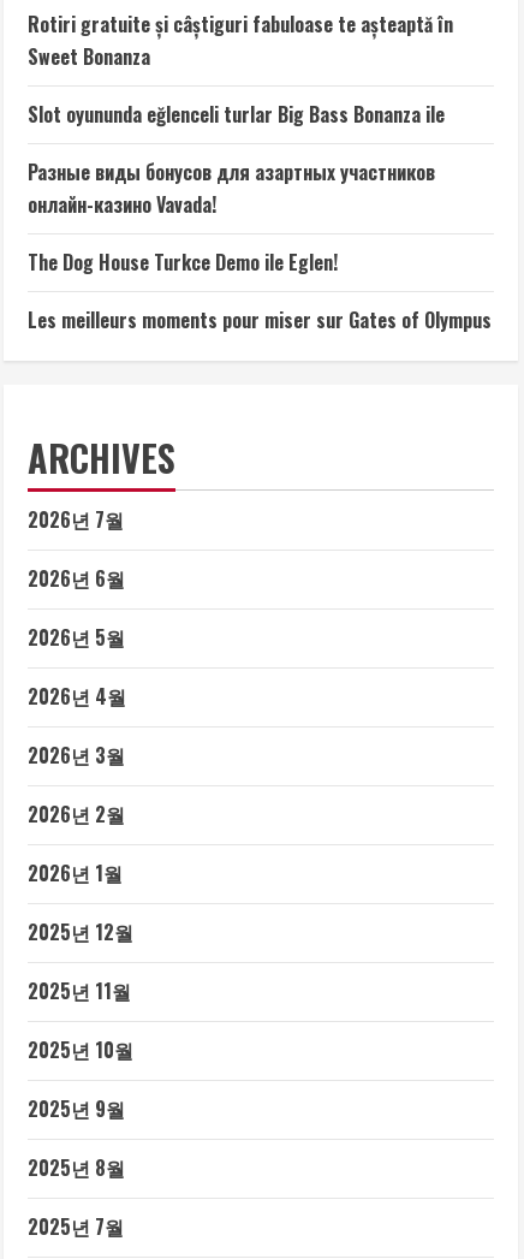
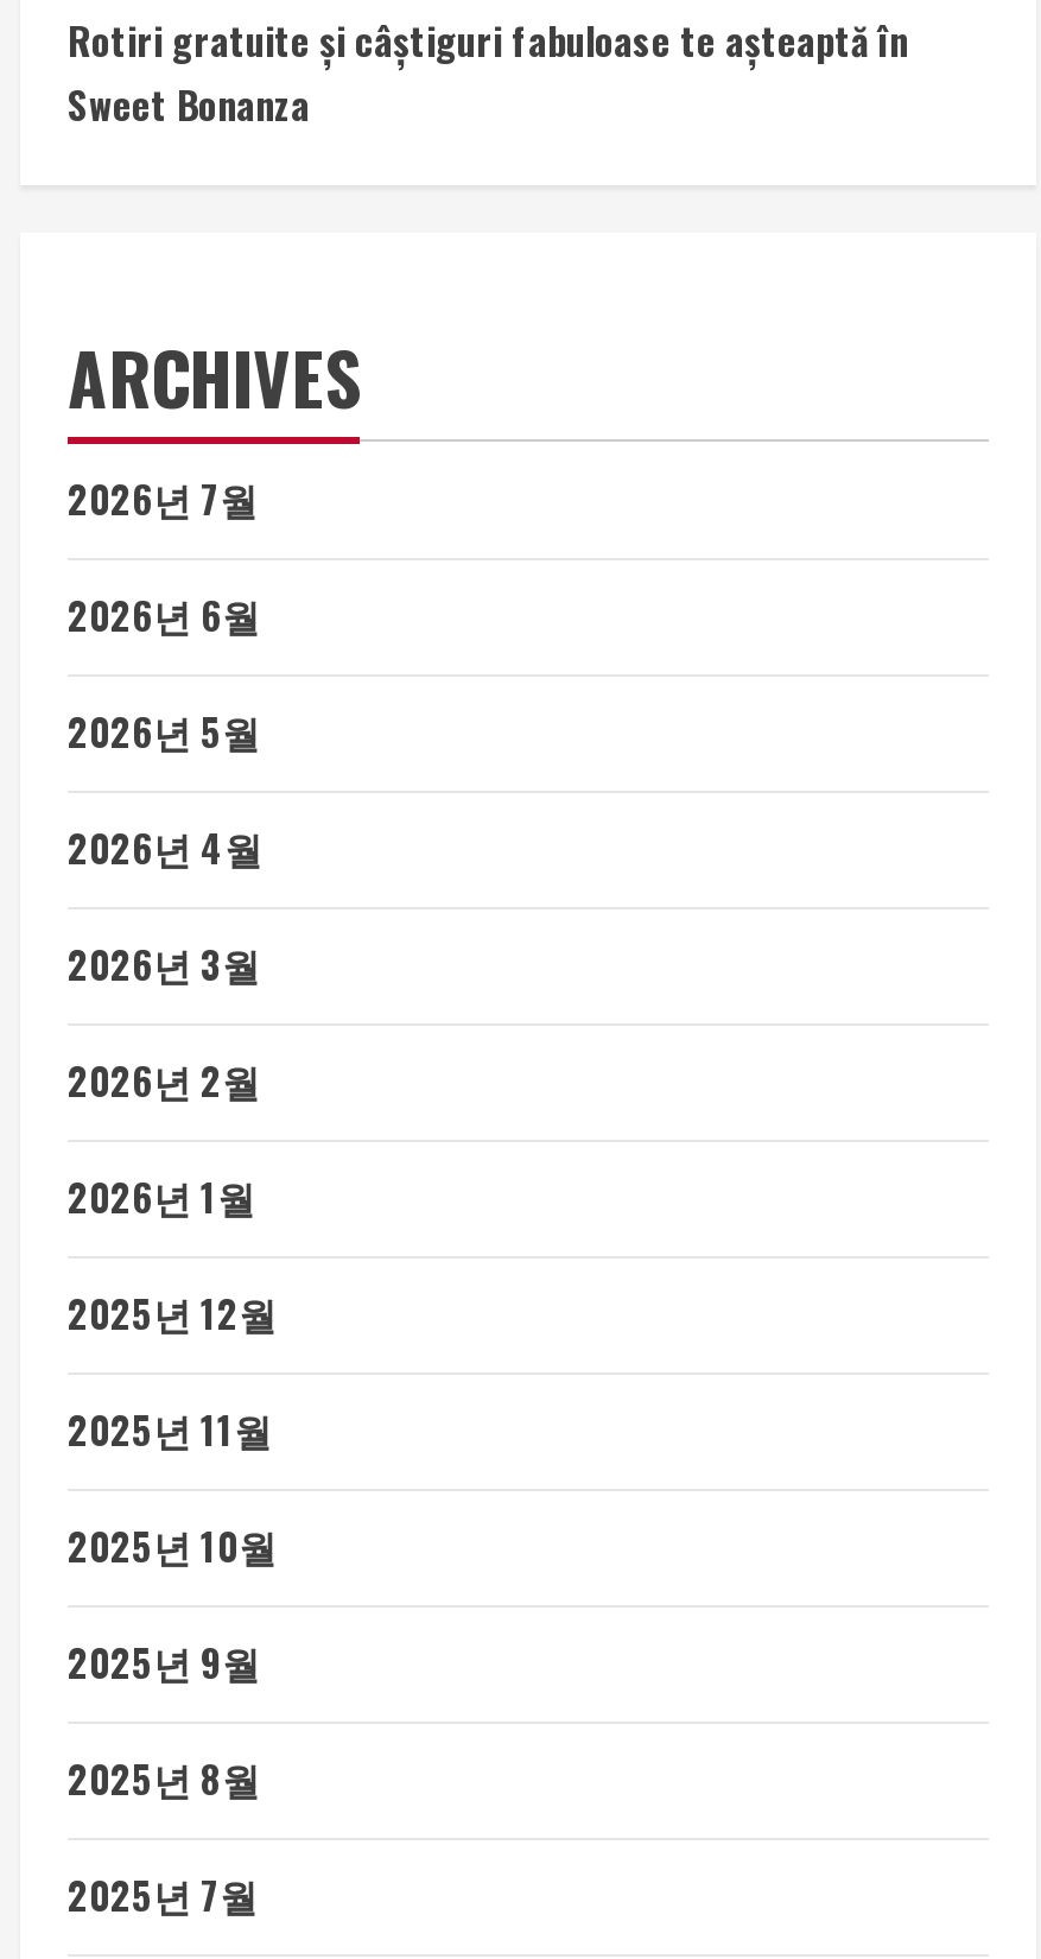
- Slot oyununda eğlenceli turlar Big Bass Bonanza ile
- Разные виды бонусов для азартных участников
- онлайн-казино Vavada!
- The Dog House Turkce Demo ile Eglen!
- Les meilleurs moments pour miser sur Gates of Olympus
